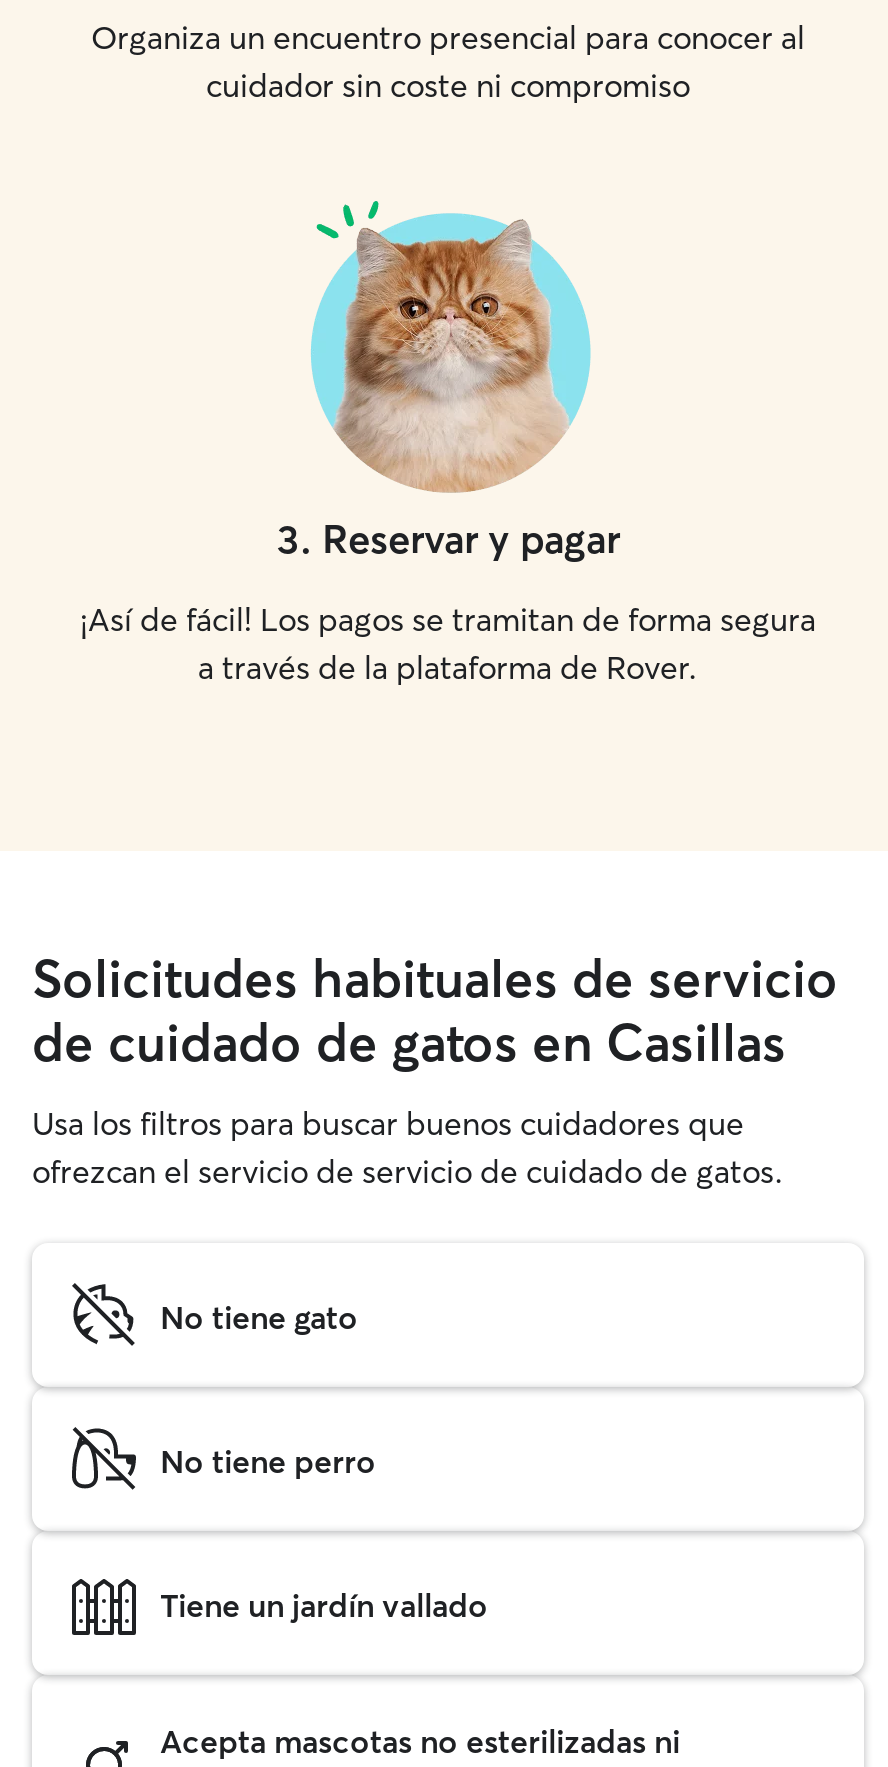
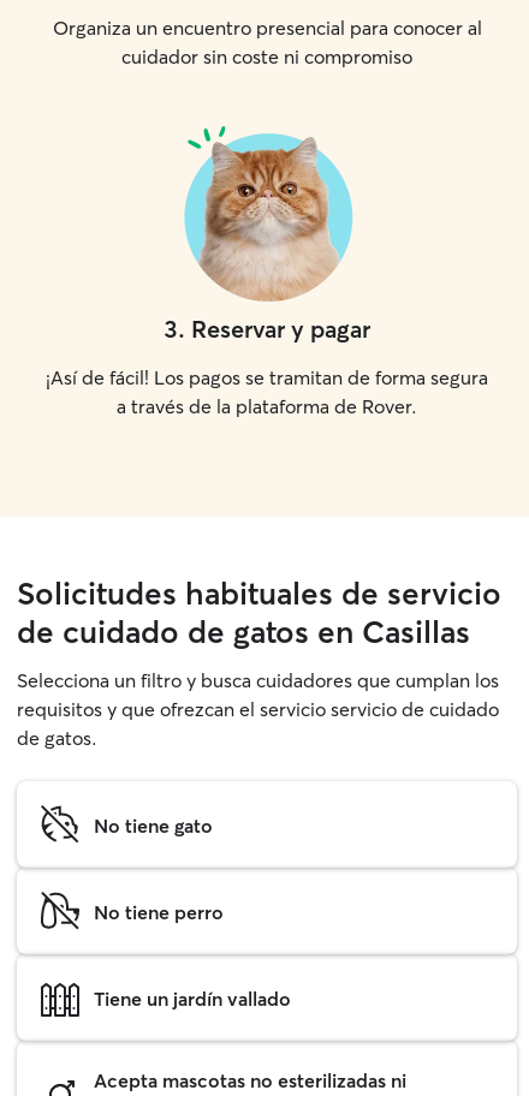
- Usa los filtros para buscar buenos cuidadores que
- ofrezcan el servicio de servicio de cuidado de gatos.
+ Selecciona un filtro y busca cuidadores que cumplan los
+ requisitos y que ofrezcan el servicio servicio de cuidado
+ de gatos.
